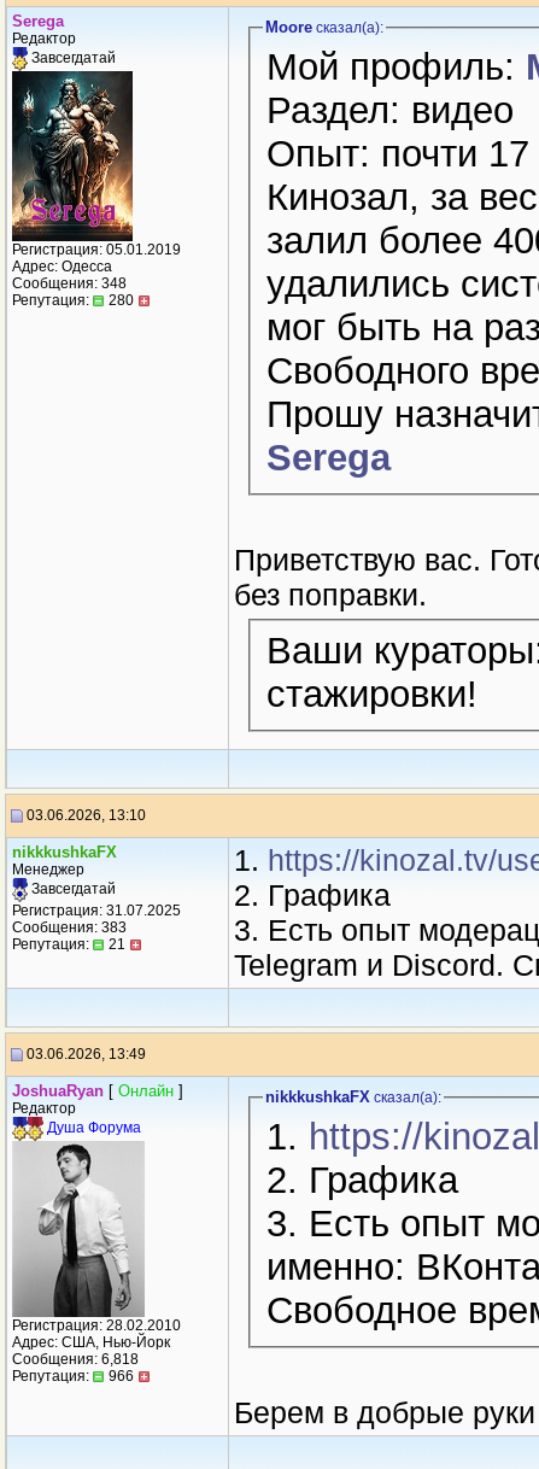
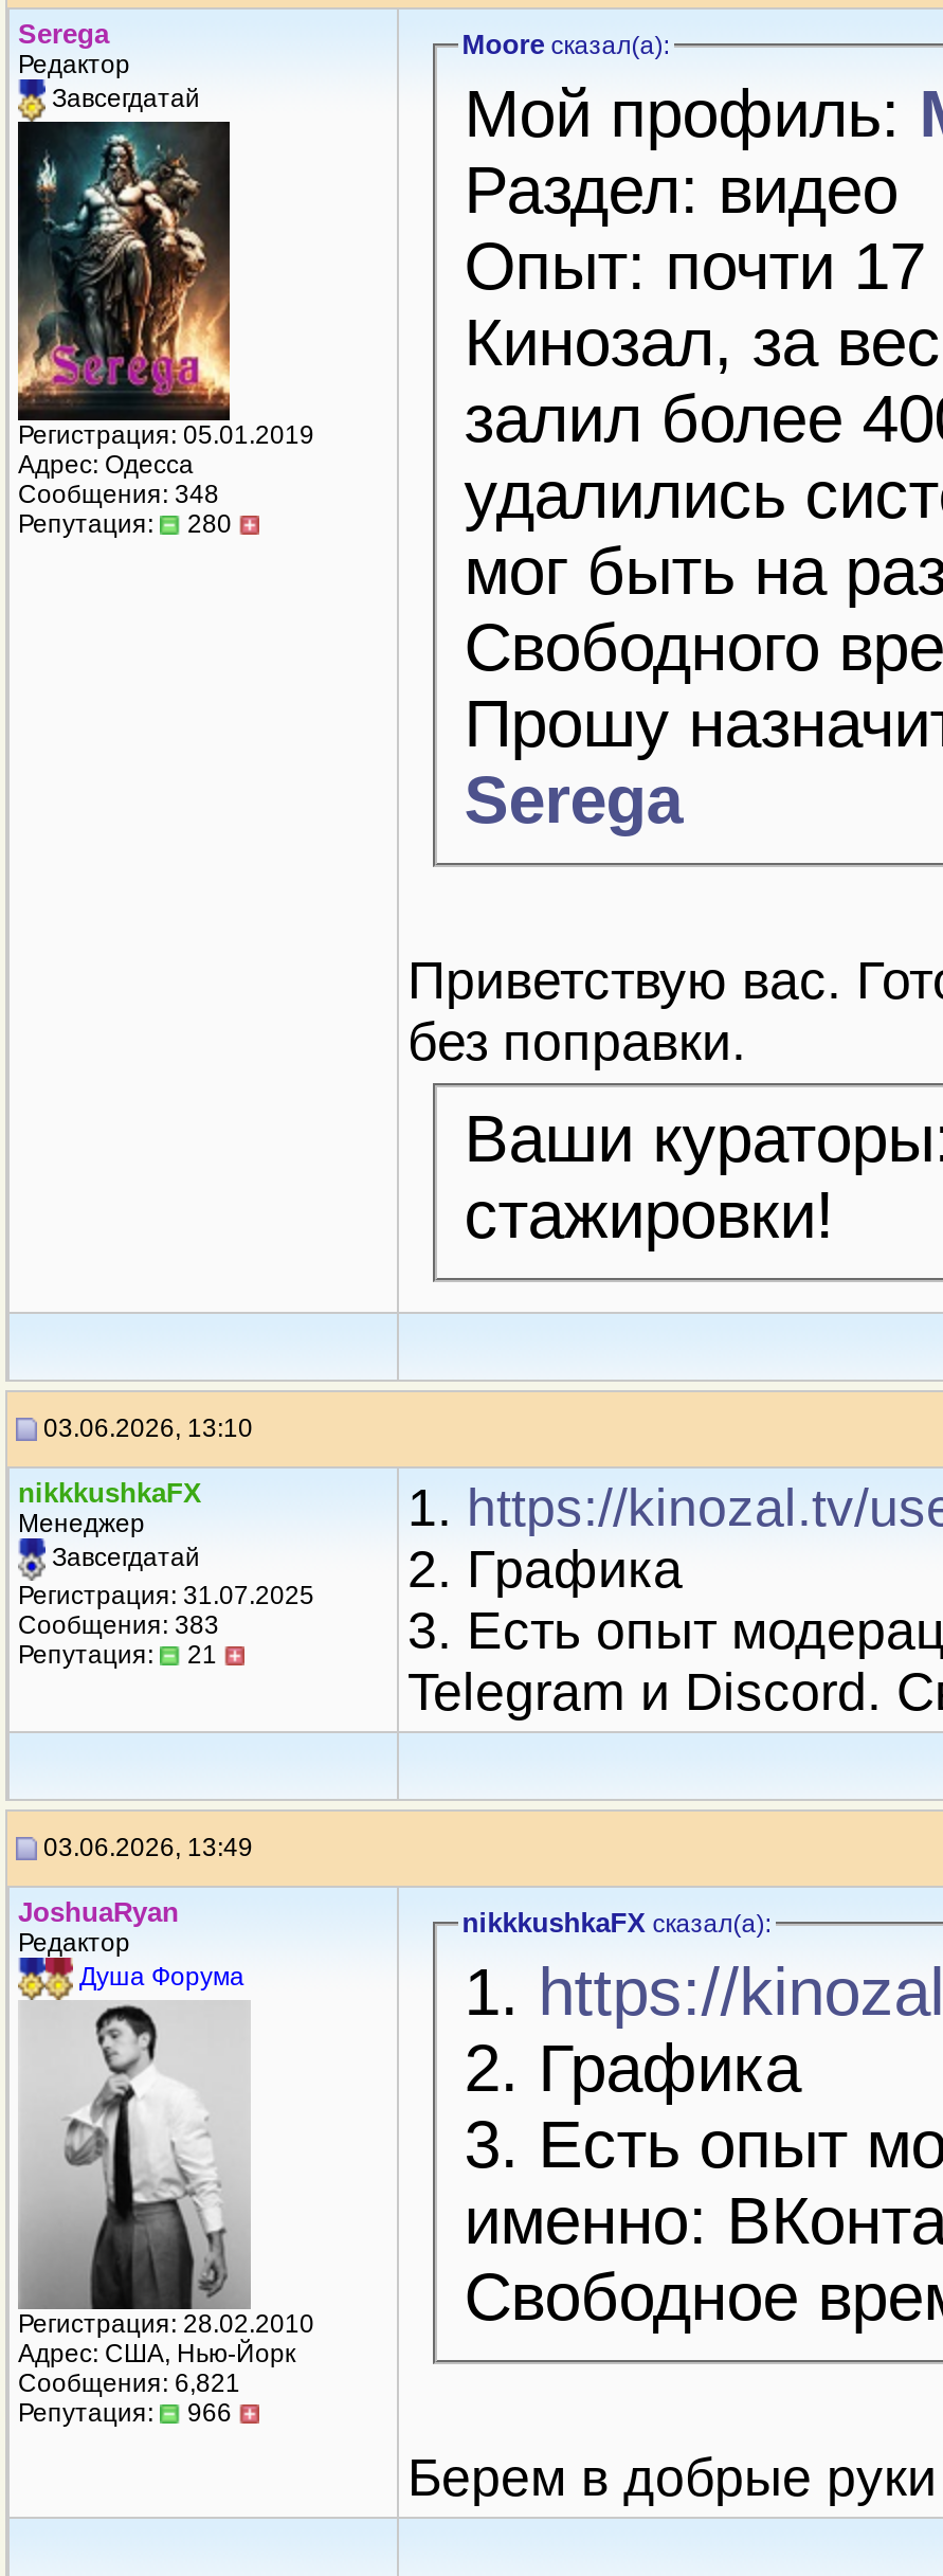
- JoshuaRyan [Онлайн]
+ JoshuaRyan

- Сообщения: 6,818
+ Сообщения: 6,821
